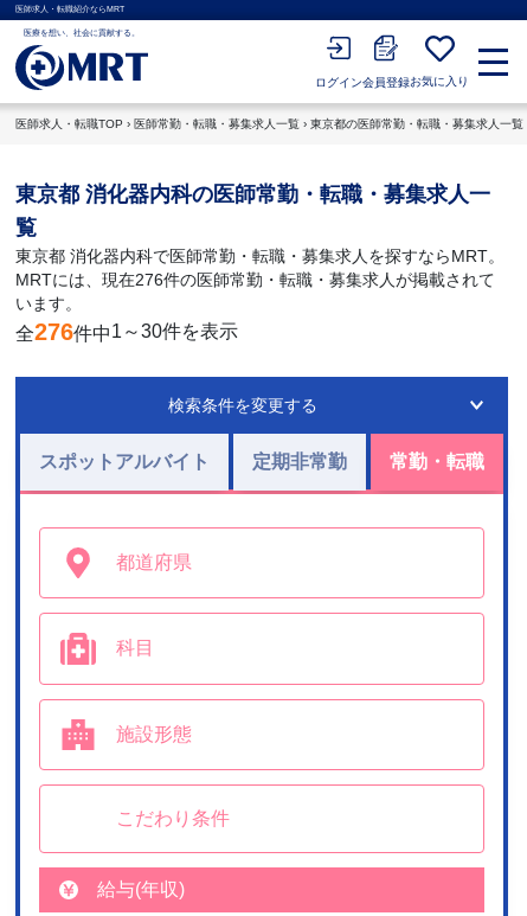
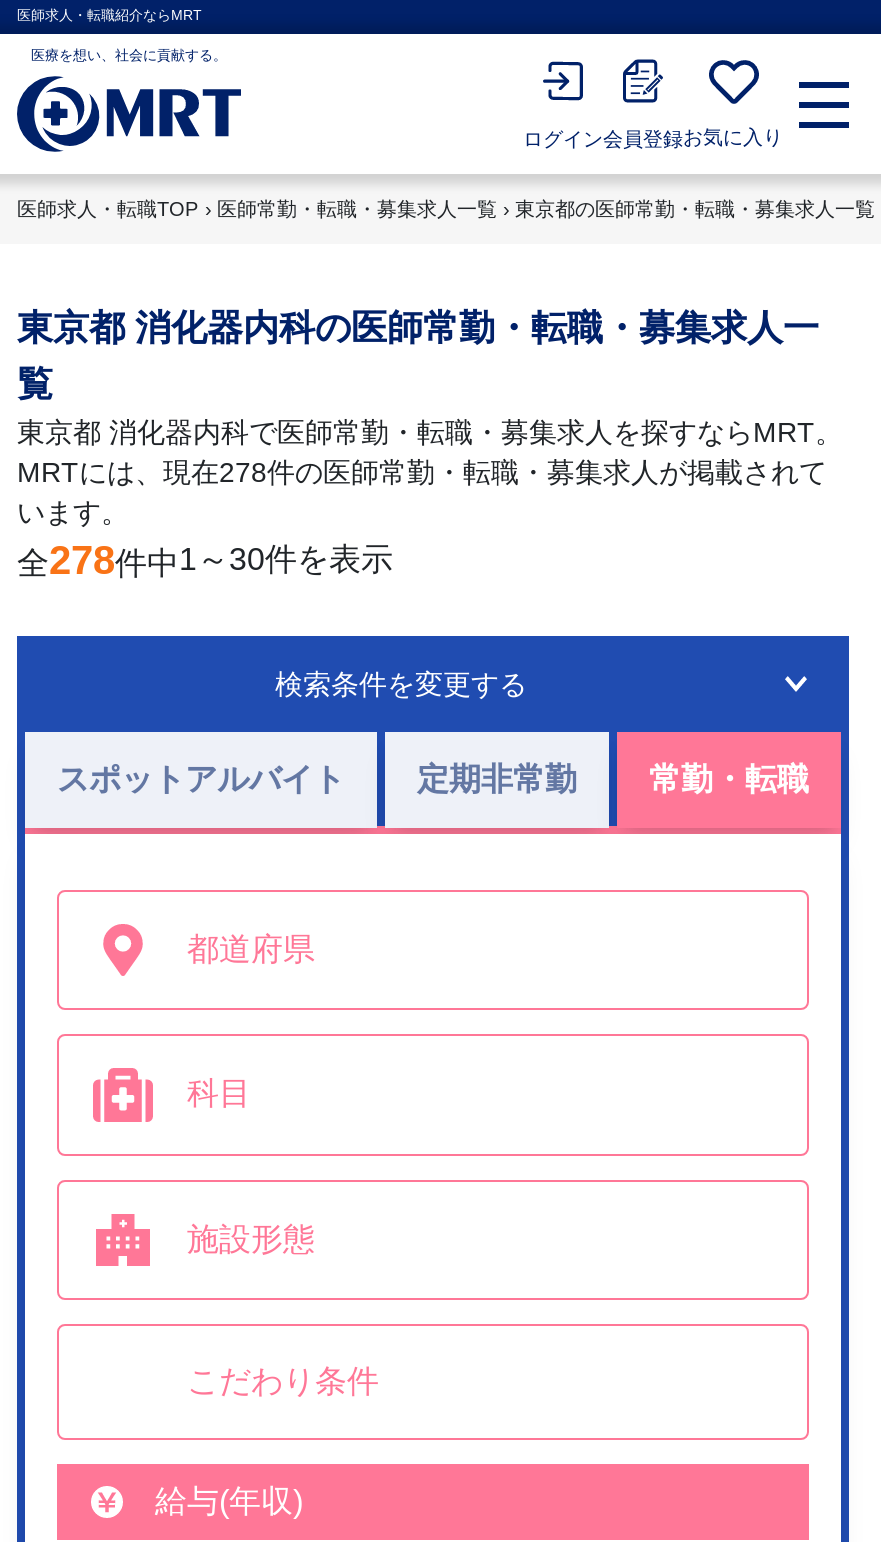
- MRTには、現在276件の医師常勤・転職・募集求人が掲載されて
+ MRTには、現在278件の医師常勤・転職・募集求人が掲載されて

- 全276件中1～30件を表示
+ 全278件中1～30件を表示
